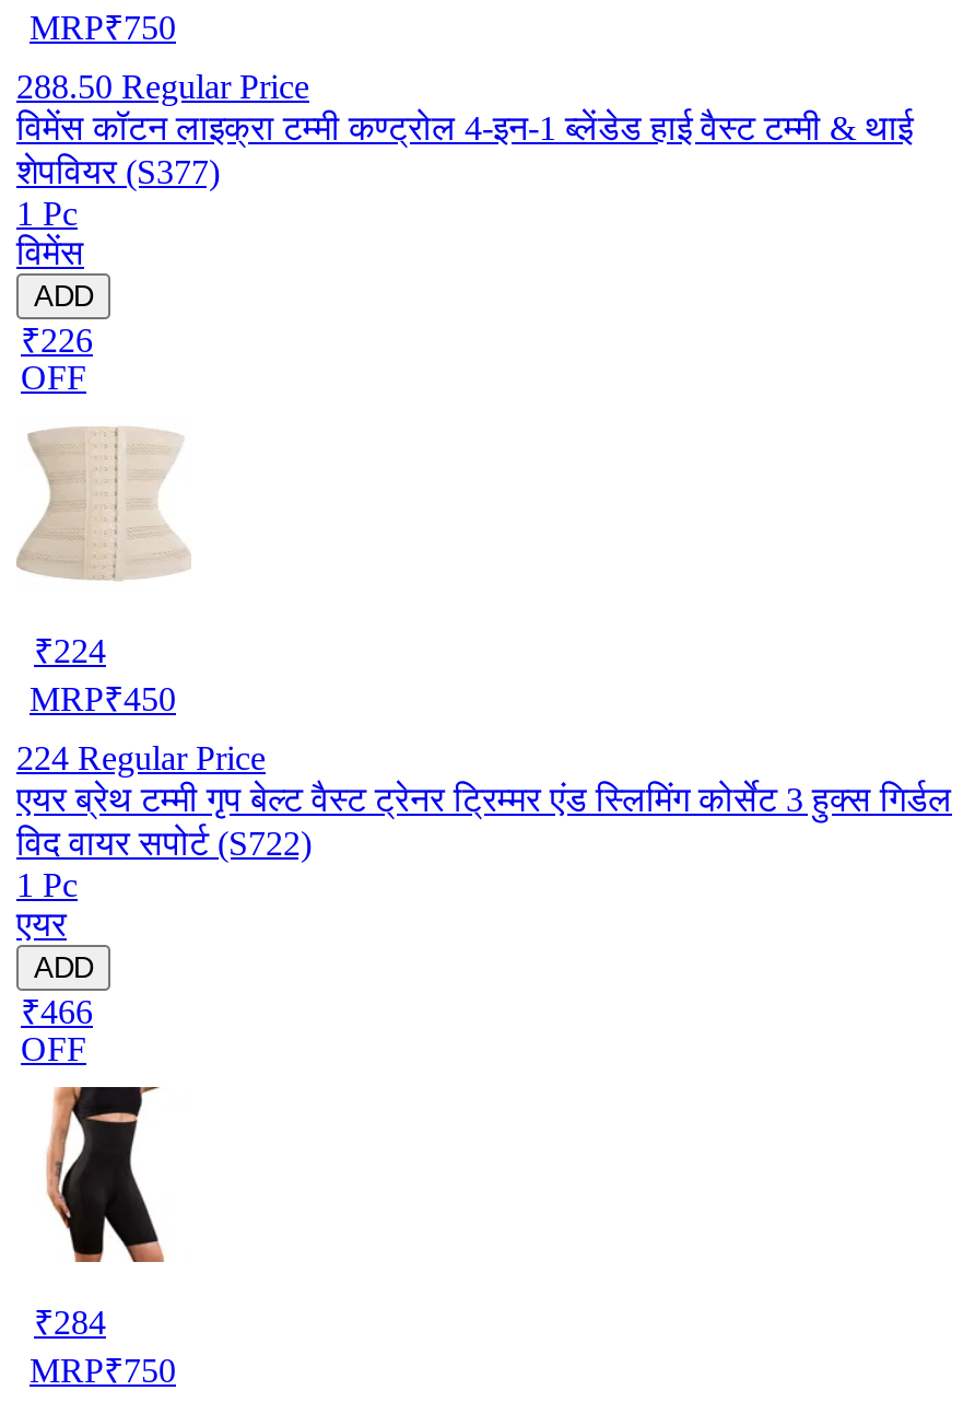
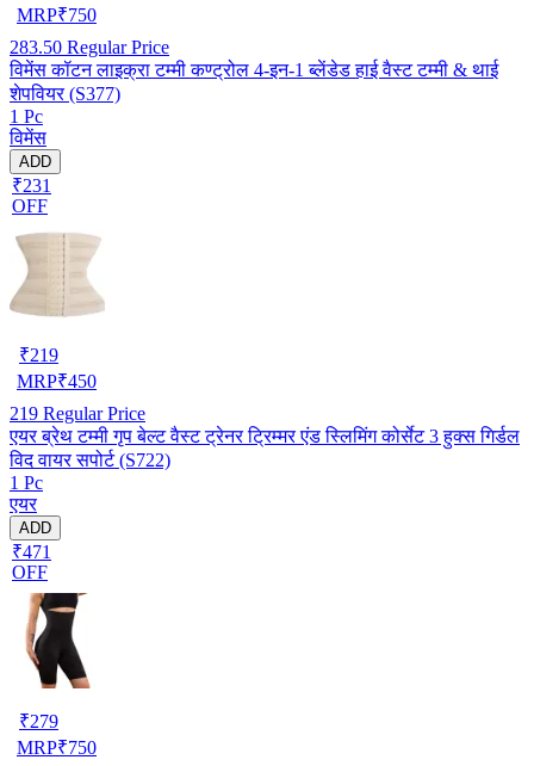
- 288.50 Regular Price
+ 283.50 Regular Price

- ₹226
+ ₹231

- ₹224
+ ₹219

- 224 Regular Price
+ 219 Regular Price

- ₹466
+ ₹471

- ₹284
+ ₹279
